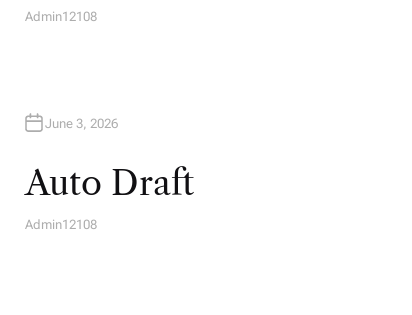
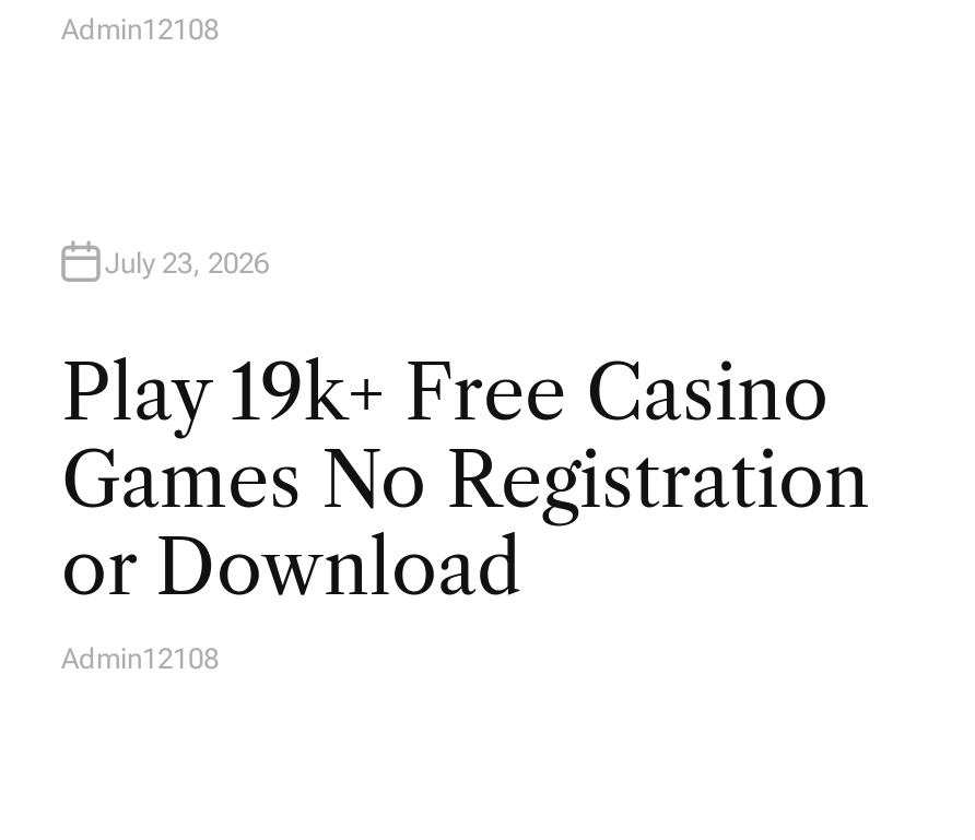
- June 3, 2026
+ July 23, 2026

- Auto Draft
+ Play 19k+ Free Casino
+ Games No Registration
+ or Download
